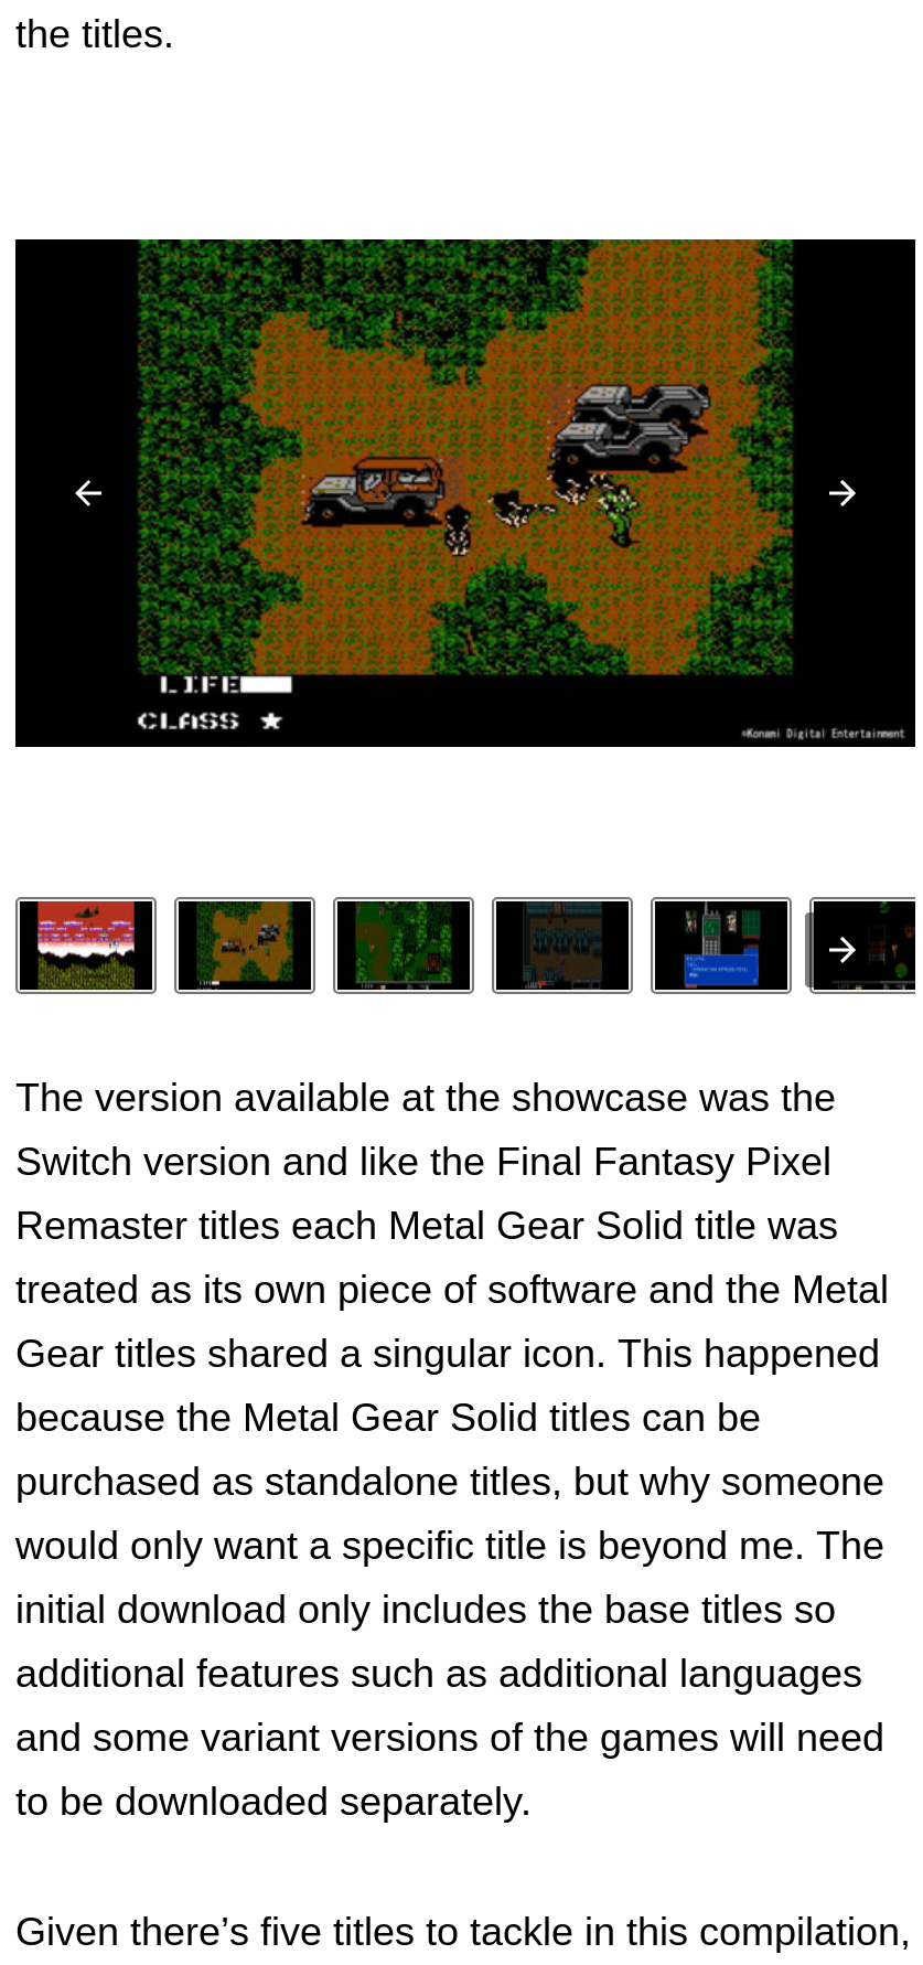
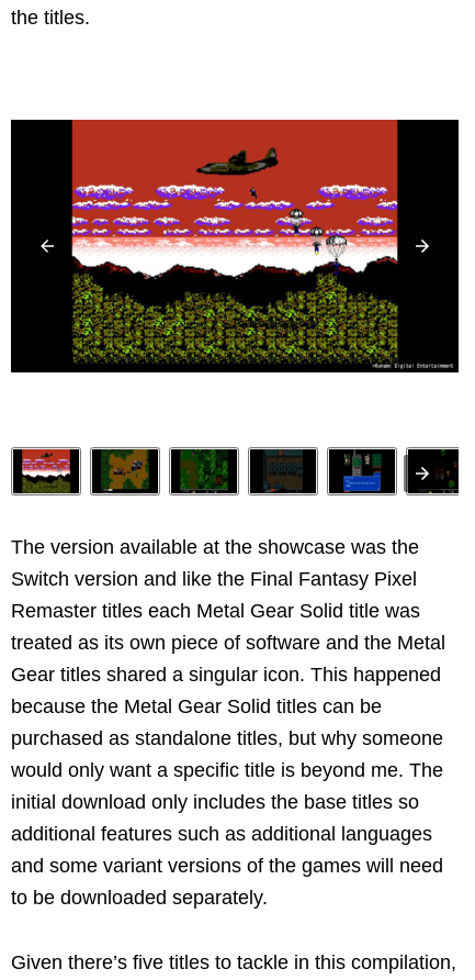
- [image]
+ [image]
